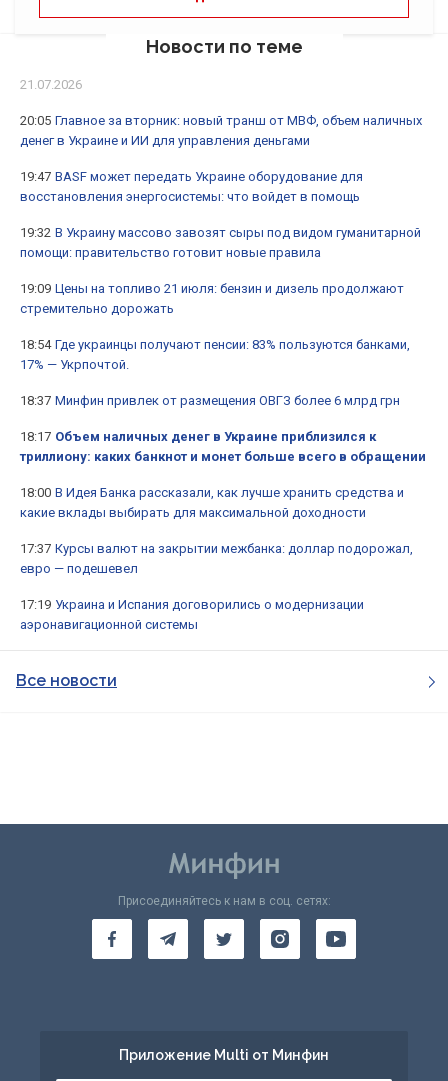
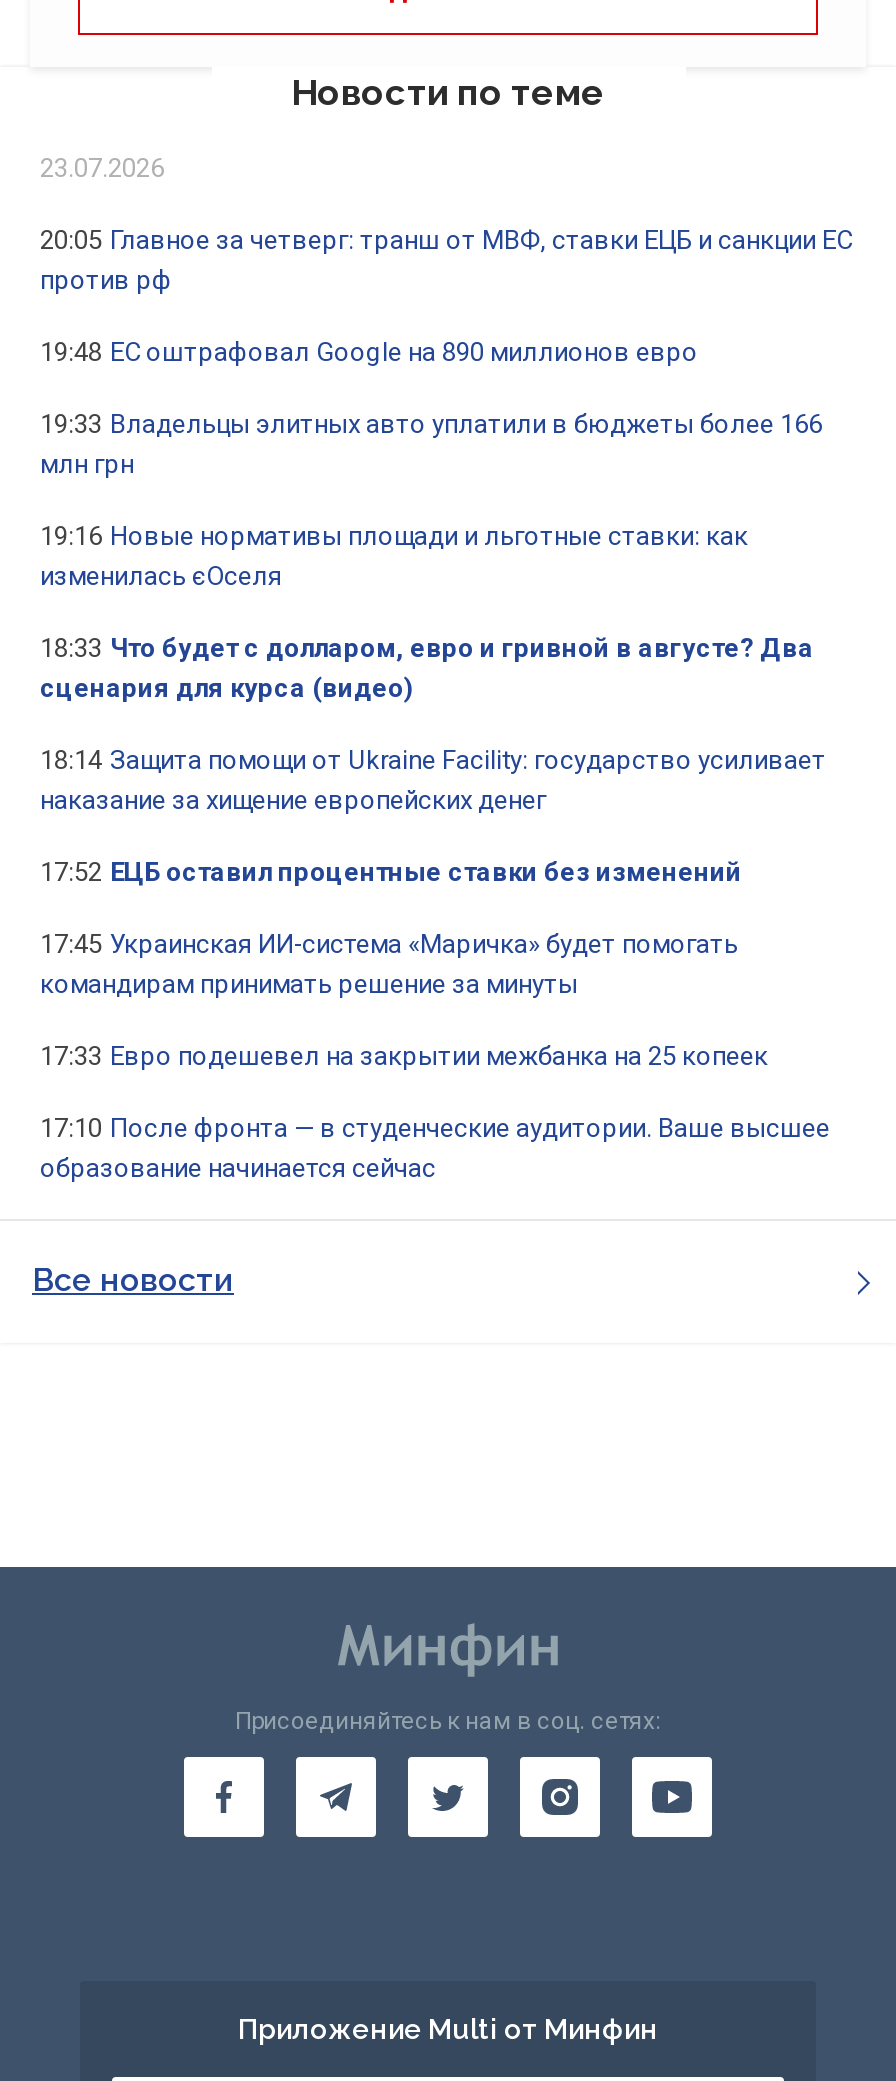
- 21.07.2026
+ 23.07.2026

- 20:05 Главное за вторник: новый транш от МВФ, объем наличных
- денег в Украине и ИИ для управления деньгами
+ 20:05 Главное за четверг: транш от МВФ, ставки ЕЦБ и санкции ЕС
+ против рф

- 19:47 BASF может передать Украине оборудование для
- восстановления энергосистемы: что войдет в помощь
+ 19:48 ЕС оштрафовал Google на 890 миллионов евро

- 19:32 В Украину массово завозят сыры под видом гуманитарной
- помощи: правительство готовит новые правила
+ 19:33 Владельцы элитных авто уплатили в бюджеты более 166
+ млн грн

- 19:09 Цены на топливо 21 июля: бензин и дизель продолжают
- стремительно дорожать
+ 19:16 Новые нормативы площади и льготные ставки: как
+ изменилась єОселя

- 18:54 Где украинцы получают пенсии: 83% пользуются банками,
- 17% — Укрпочтой.
+ 18:33 Что будет с долларом, евро и гривной в августе? Два
+ сценария для курса (видео)

- 18:37 Минфин привлек от размещения ОВГЗ более 6 млрд грн
+ 18:14 Защита помощи от Ukraine Facility: государство усиливает
+ наказание за хищение европейских денег

- 18:17 Объем наличных денег в Украине приблизился к
- триллиону: каких банкнот и монет больше всего в обращении
+ 17:52 ЕЦБ оставил процентные ставки без изменений

- 18:00 В Идея Банка рассказали, как лучше хранить средства и
- какие вклады выбирать для максимальной доходности
+ 17:45 Украинская ИИ-система «Маричка» будет помогать
+ командирам принимать решение за минуты

- 17:37 Курсы валют на закрытии межбанка: доллар подорожал,
- евро — подешевел
+ 17:33 Евро подешевел на закрытии межбанка на 25 копеек

- 17:19 Украина и Испания договорились о модернизации
- аэронавигационной системы
+ 17:10 После фронта — в студенческие аудитории. Ваше высшее
+ образование начинается сейчас
